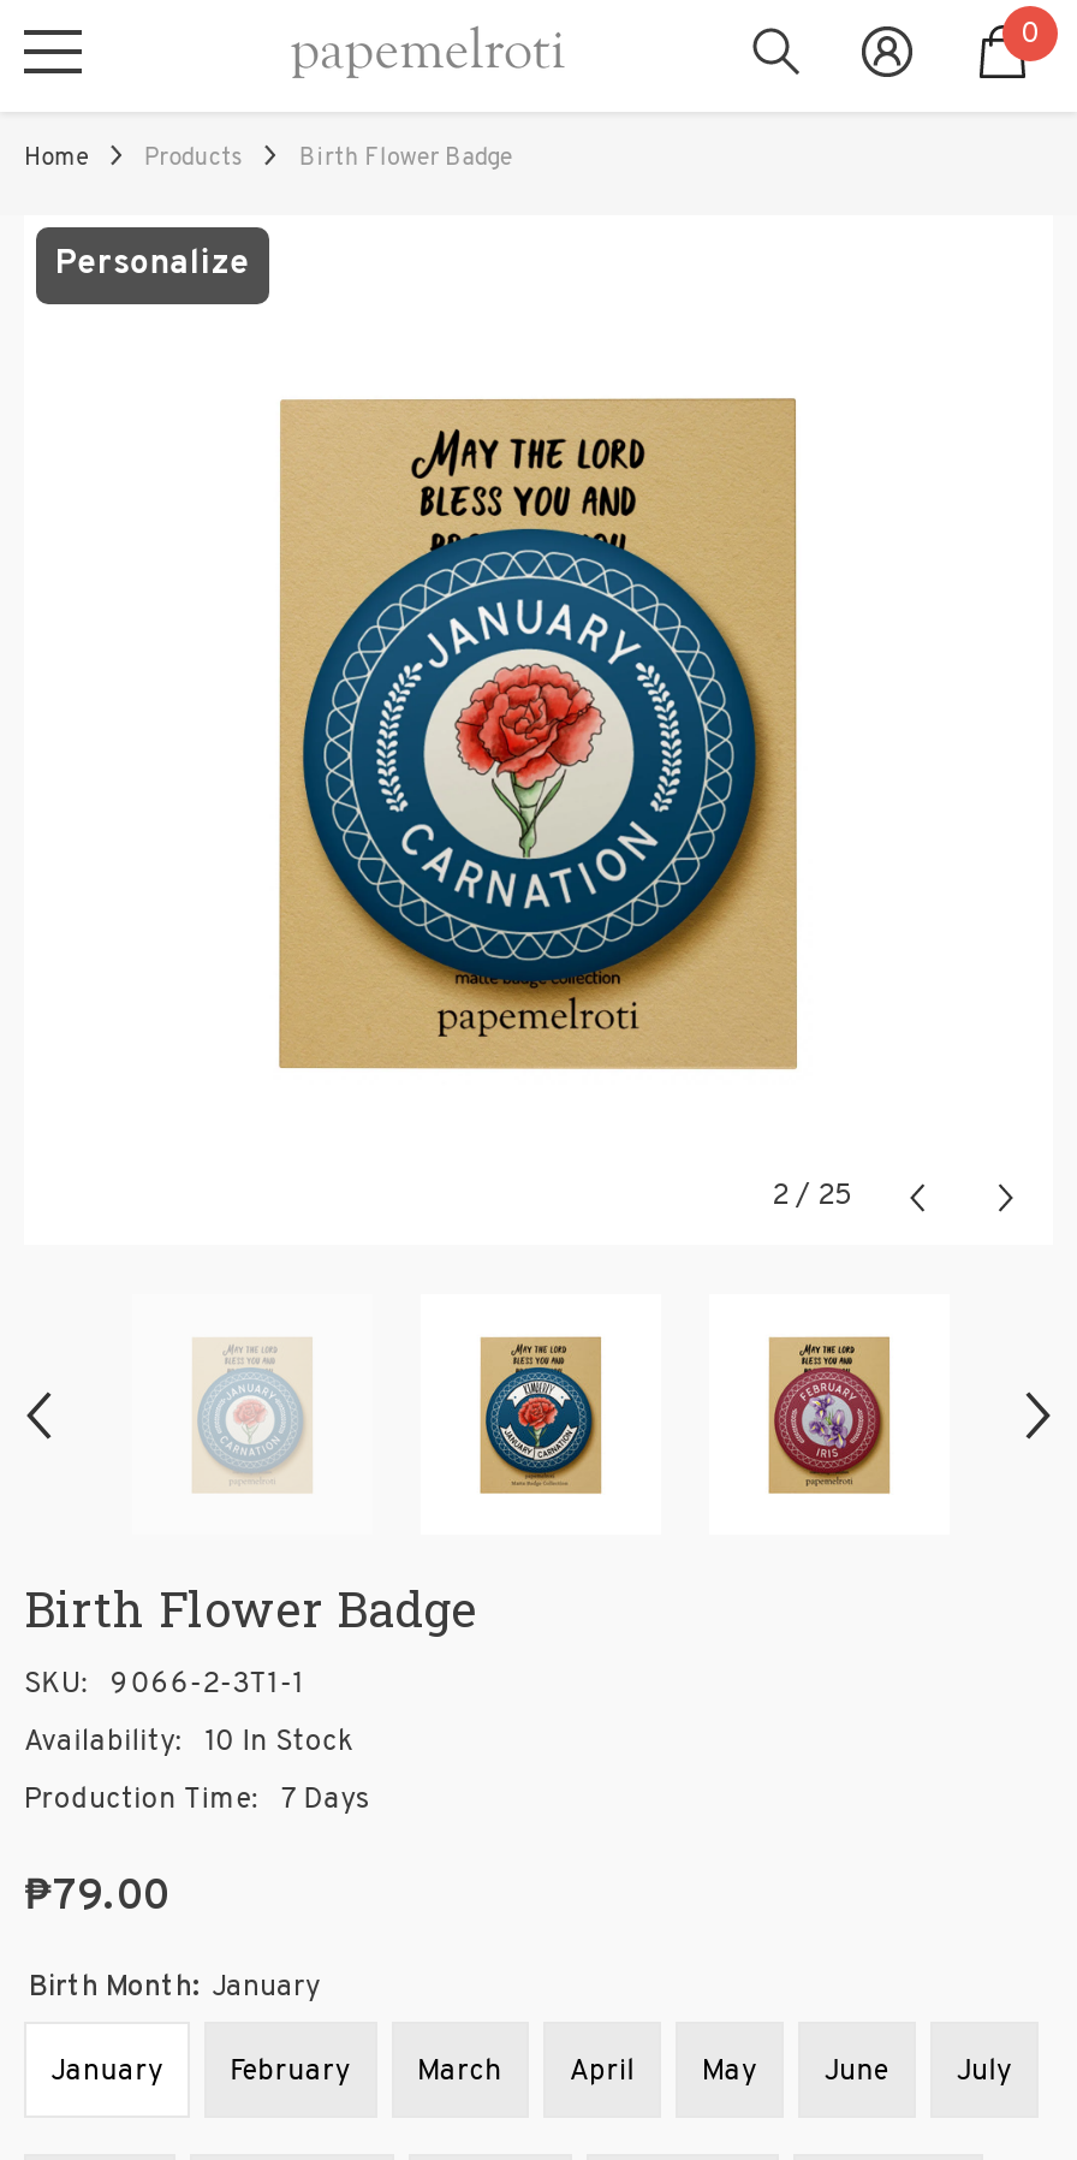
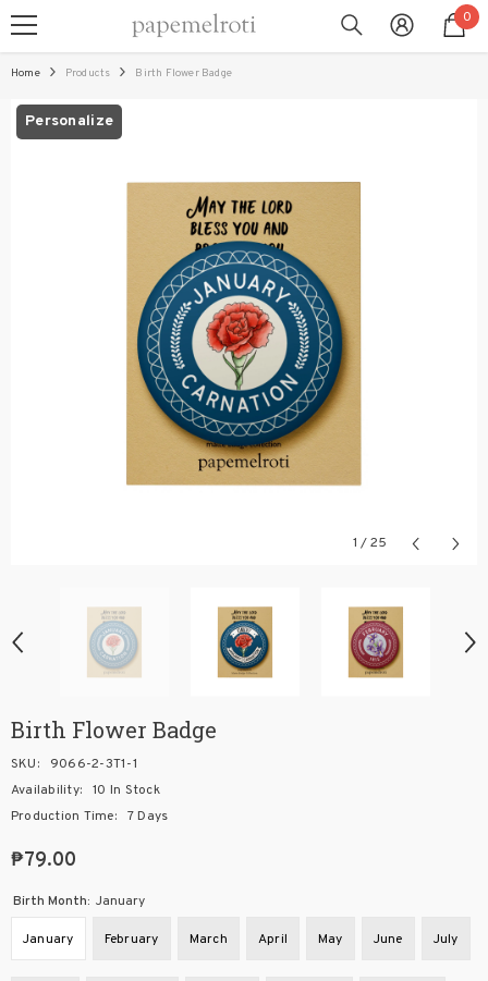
- 2 / 25
+ 1 / 25
